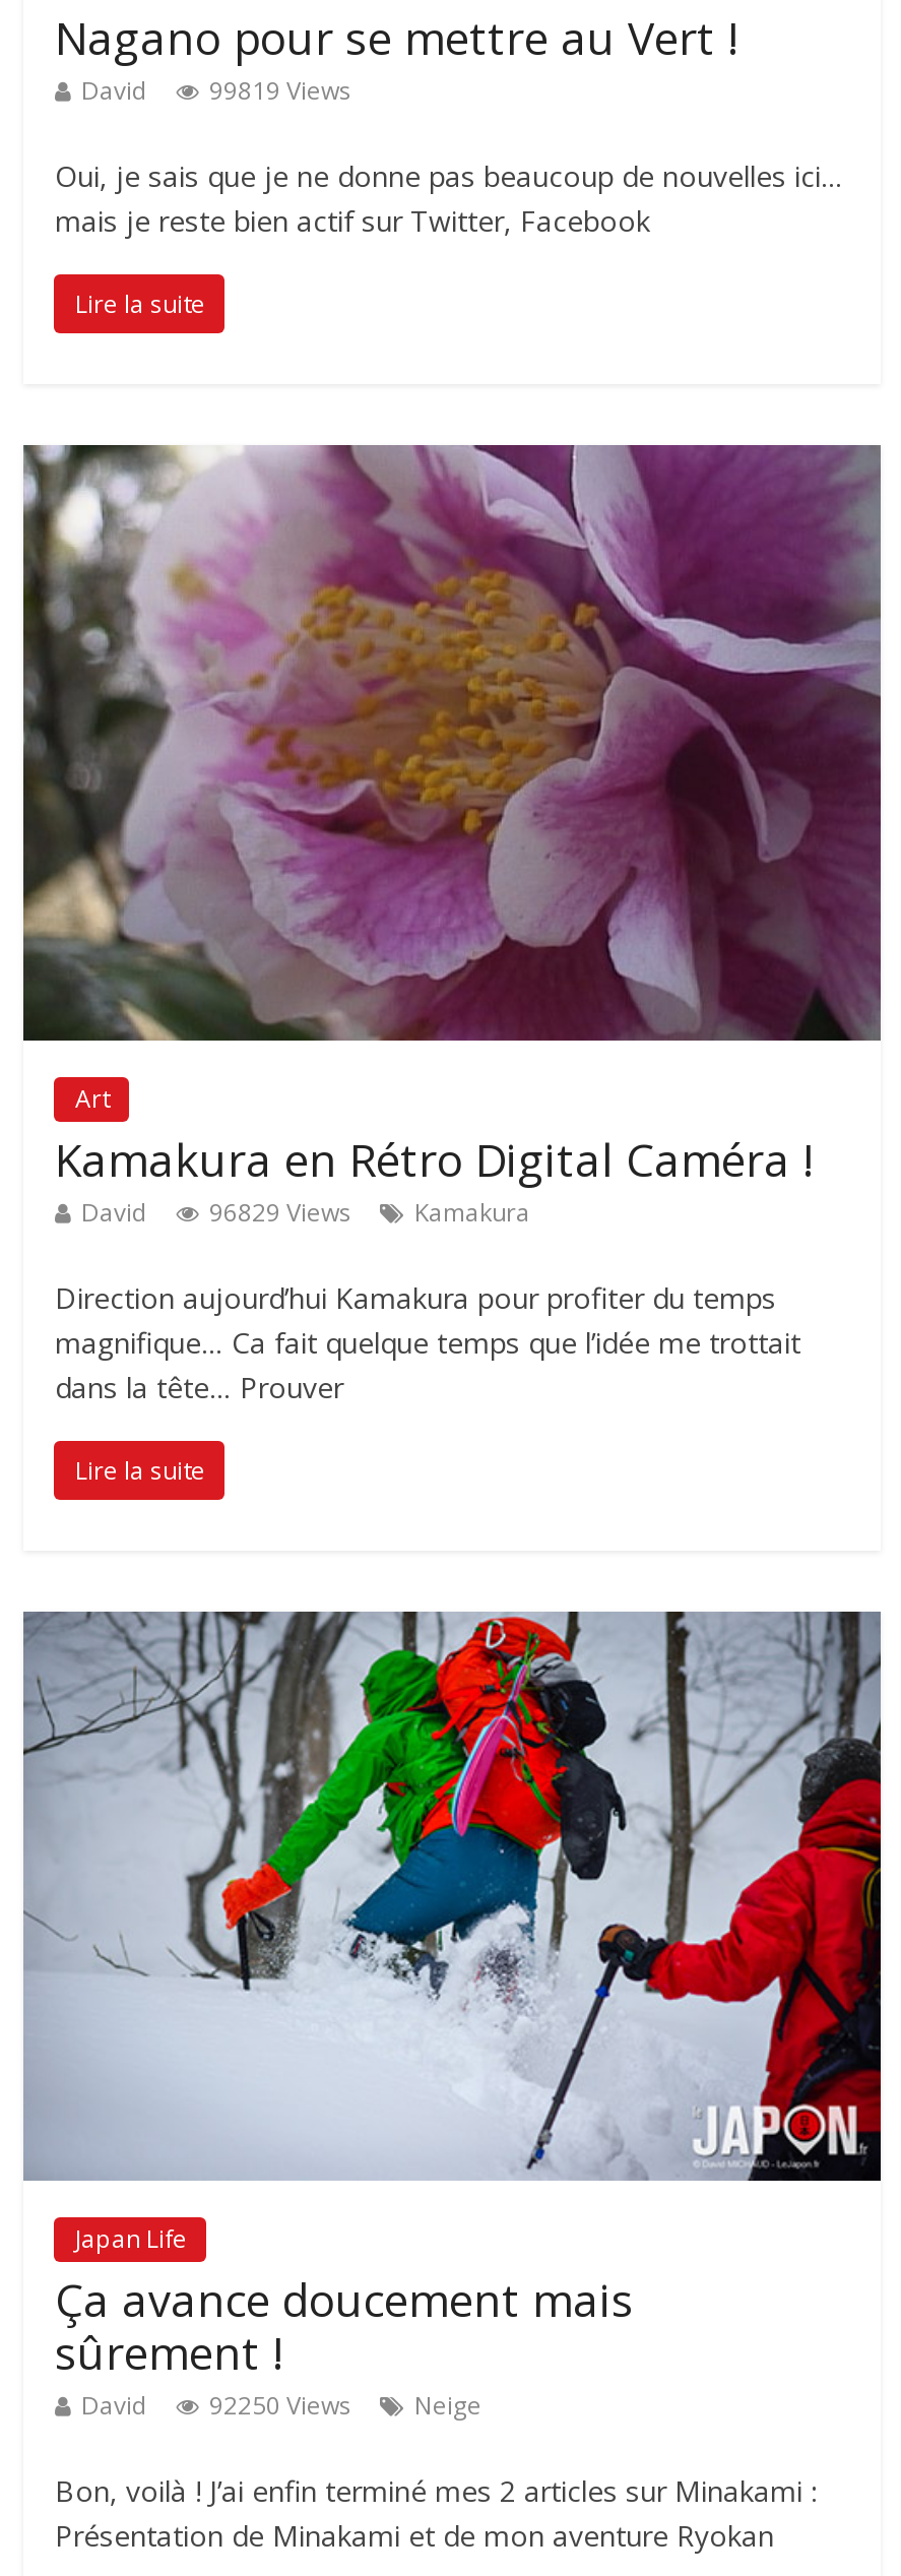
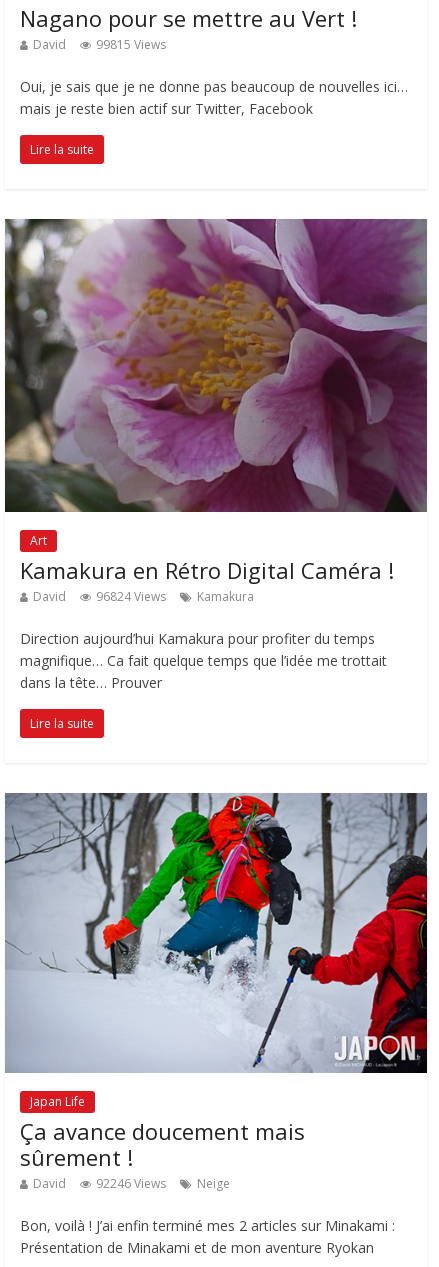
- David 99819 Views
+ David 99815 Views

- David 96829 Views Kamakura
+ David 96824 Views Kamakura

- David 92250 Views Neige
+ David 92246 Views Neige
